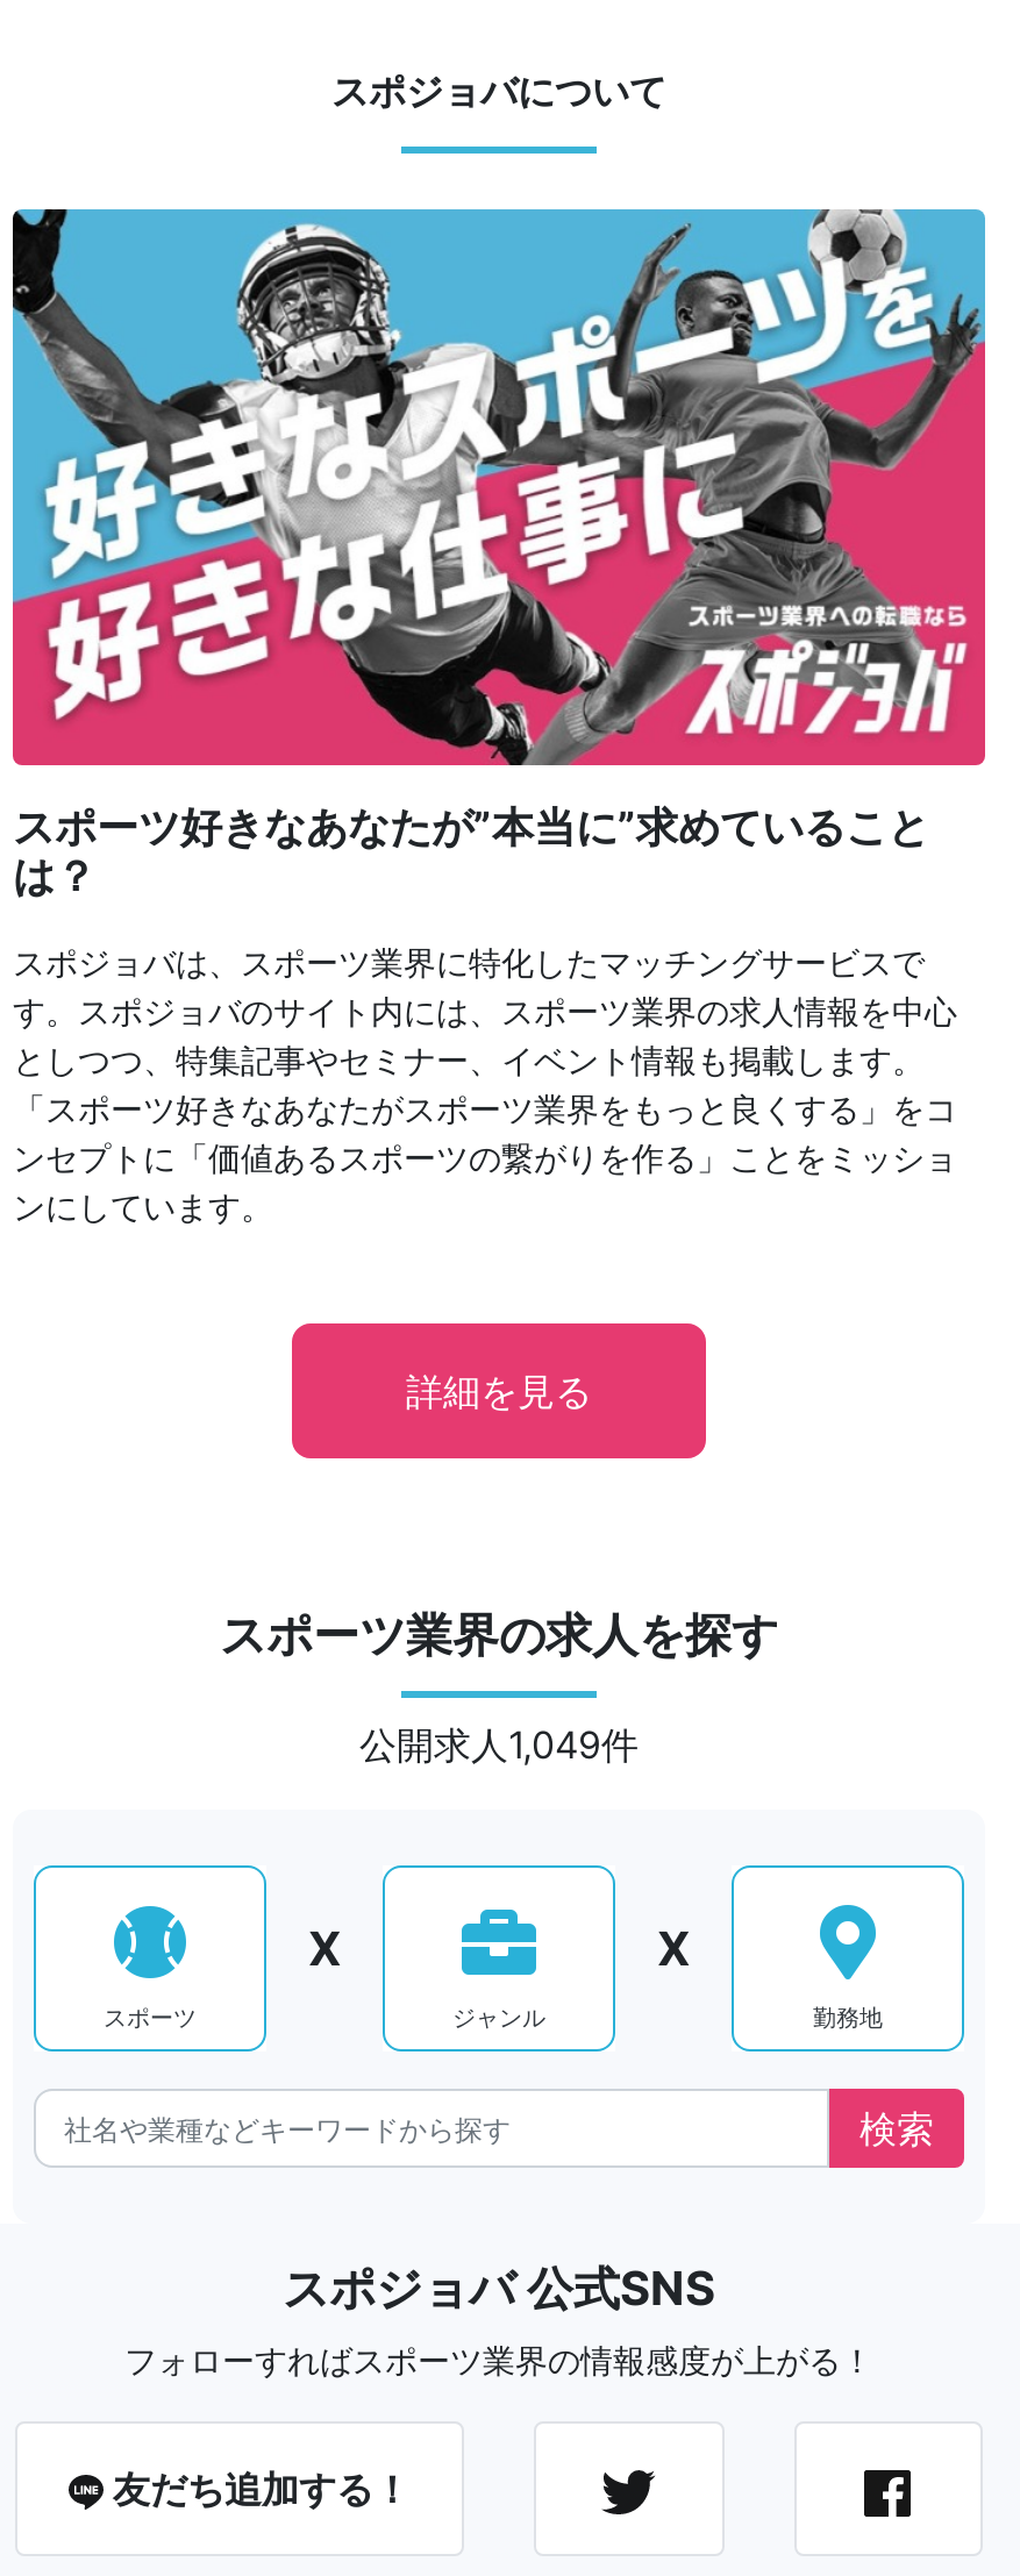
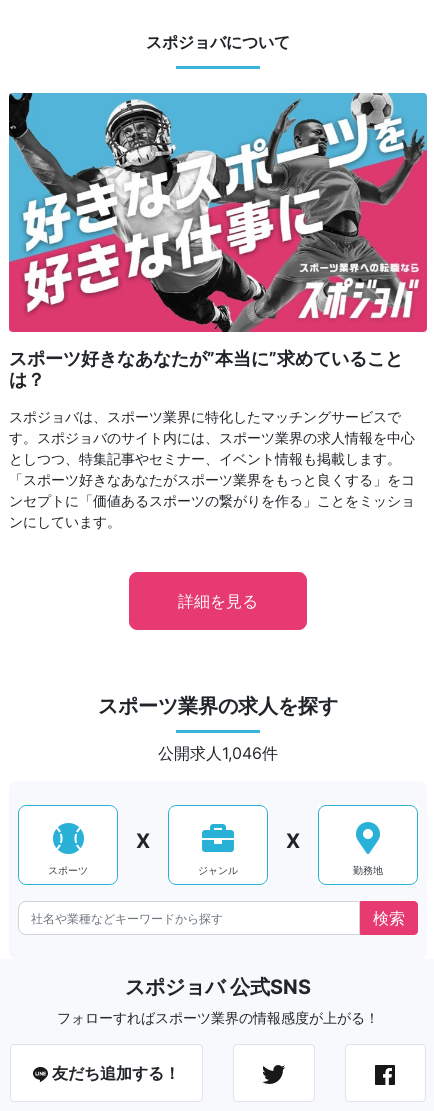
- 公開求人1,049件
+ 公開求人1,046件
